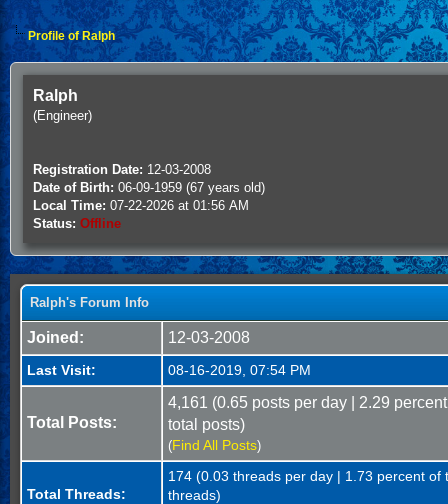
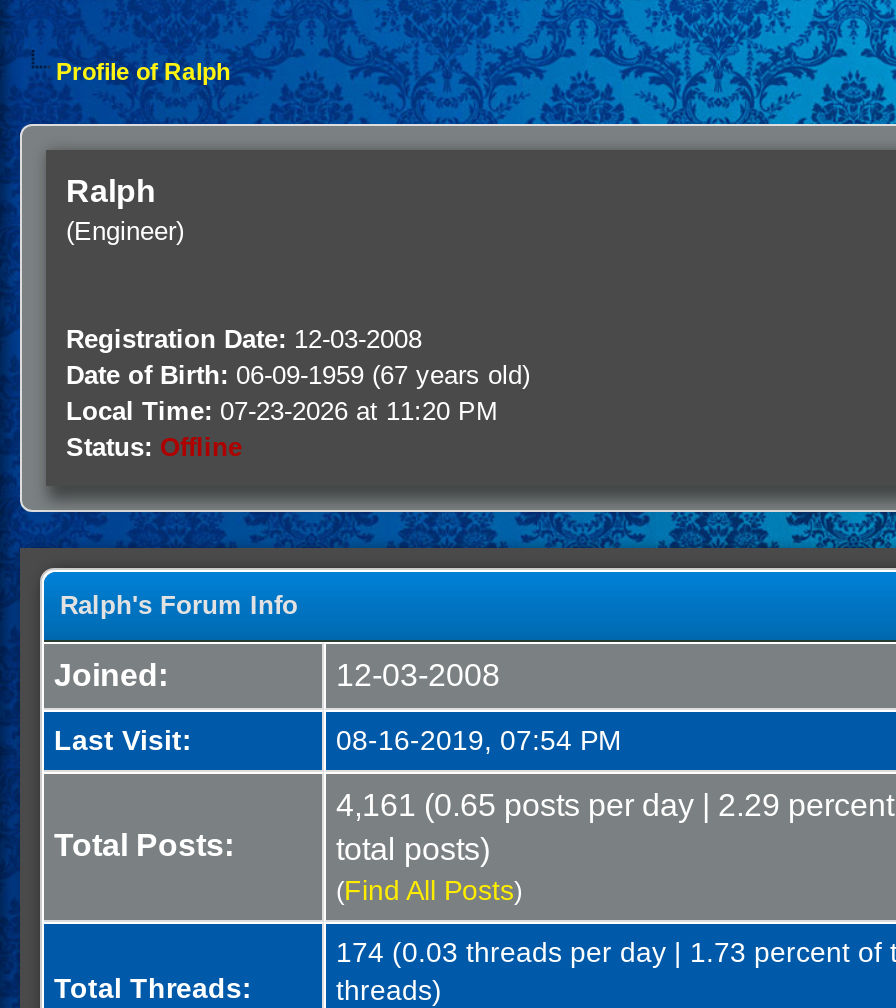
- Local Time: 07-22-2026 at 01:56 AM
+ Local Time: 07-23-2026 at 11:20 PM
